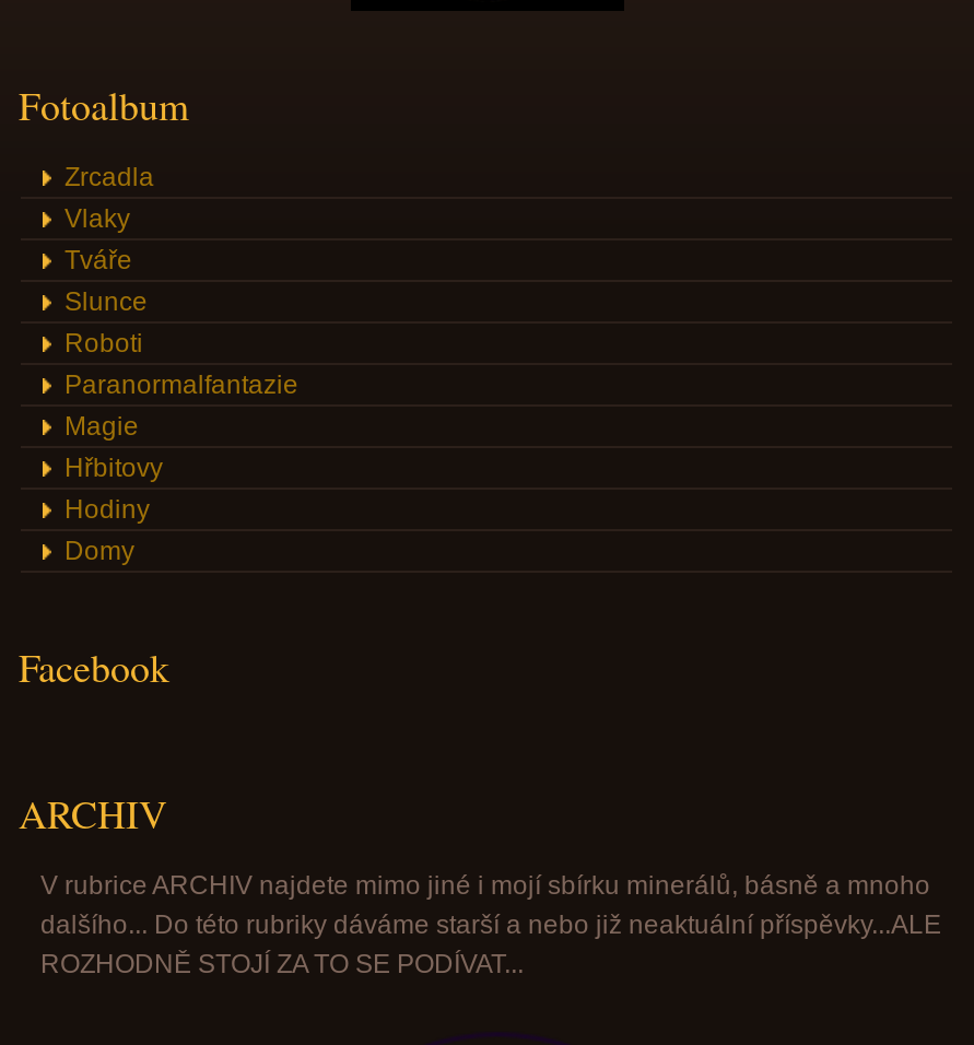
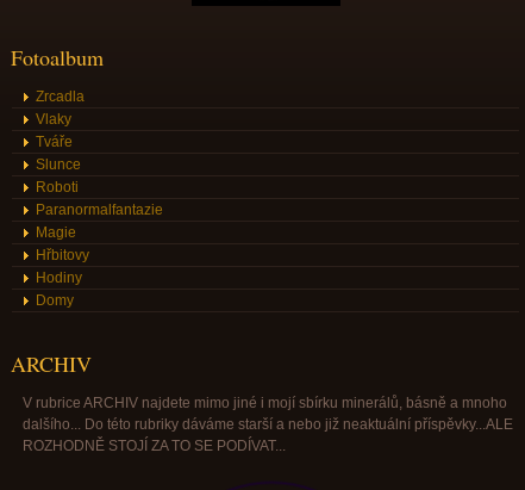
- Facebook
